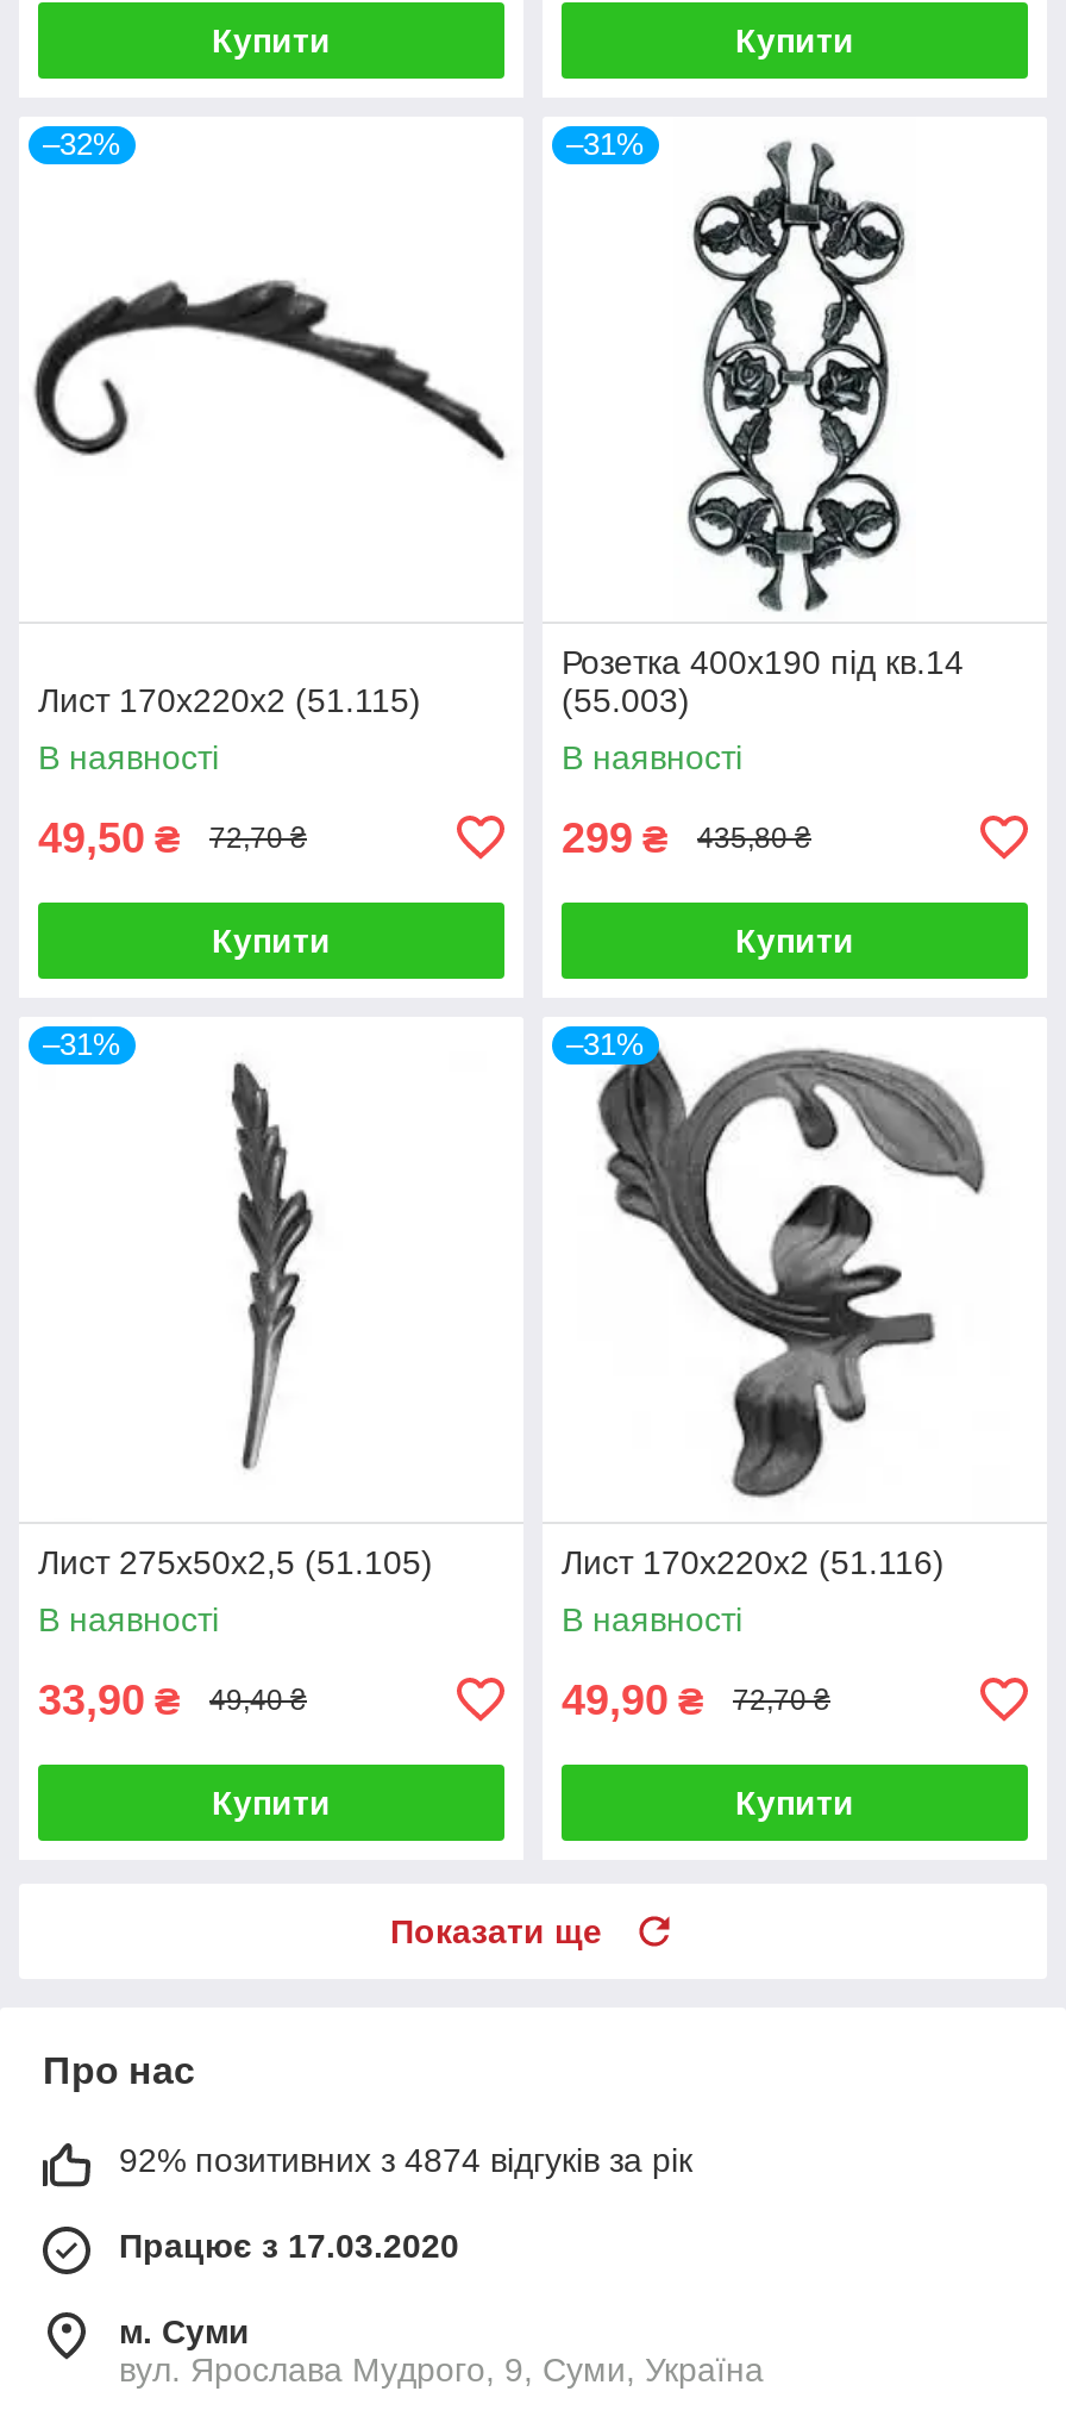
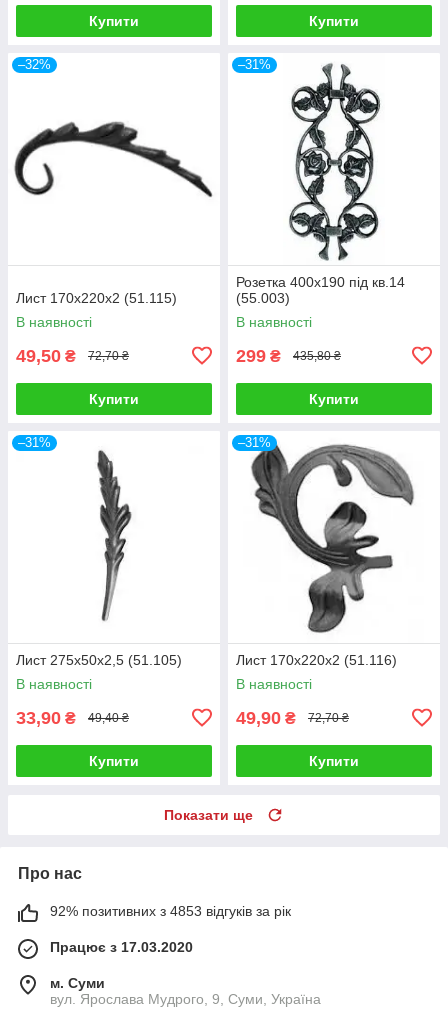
- 92% позитивних з 4874 відгуків за рік
+ 92% позитивних з 4853 відгуків за рік
